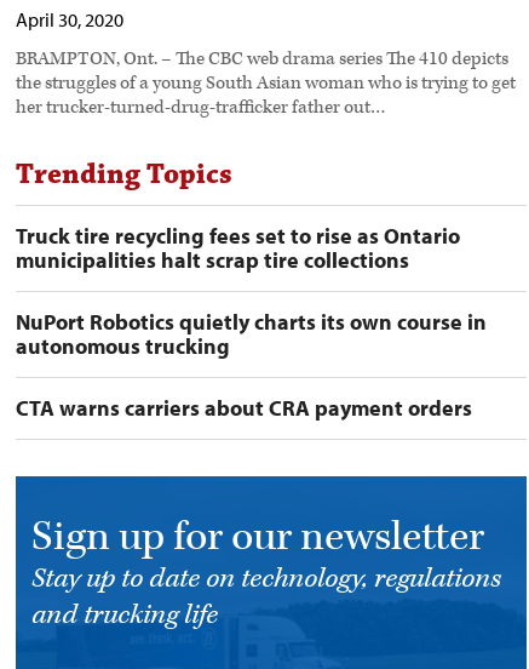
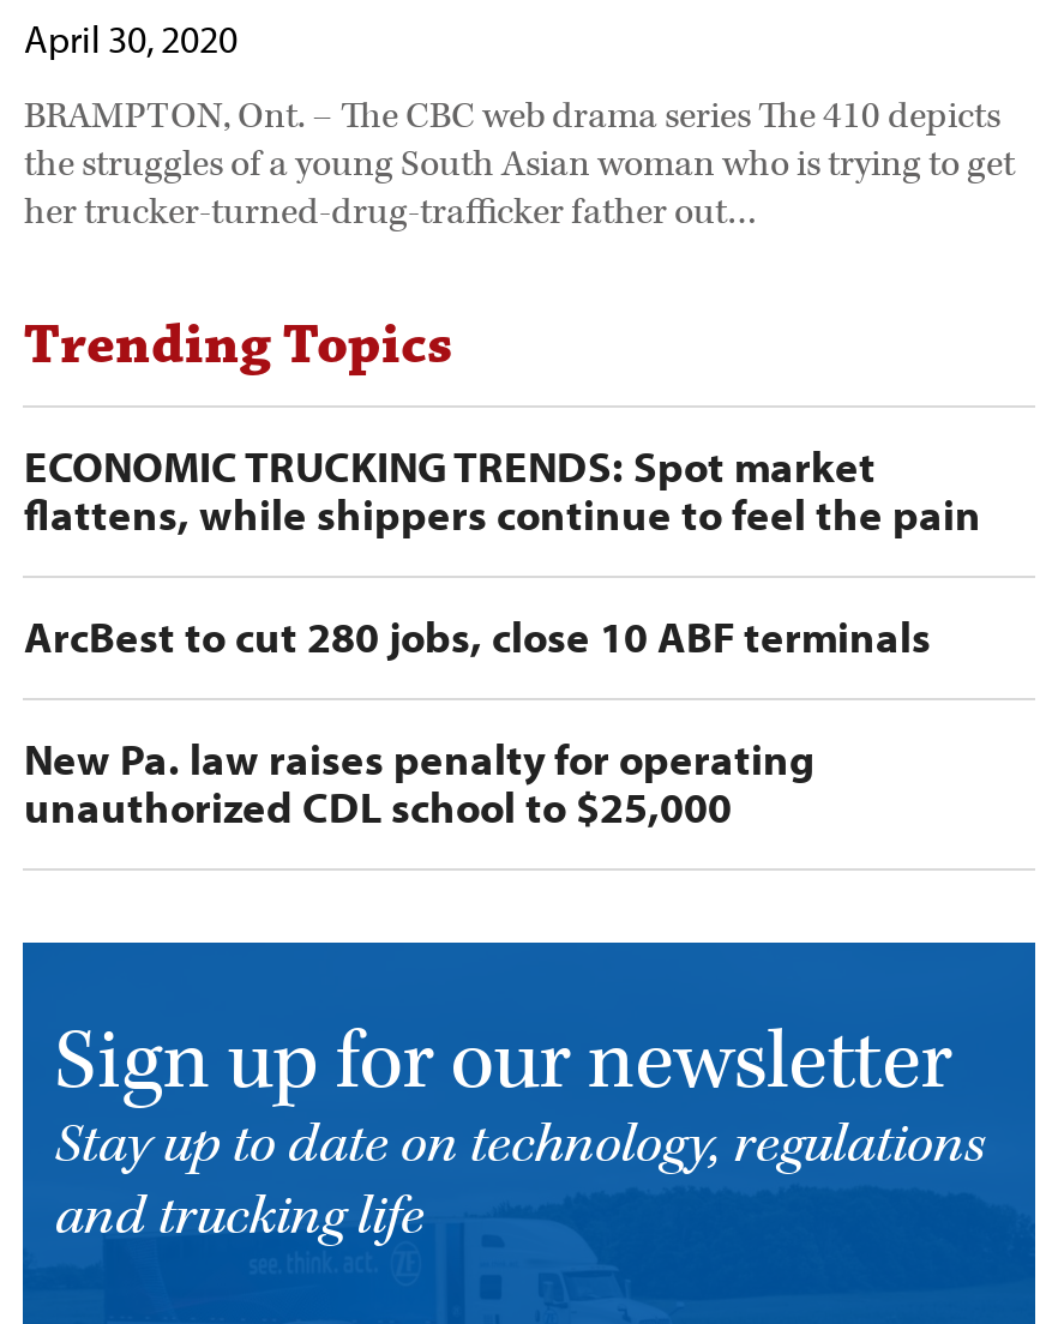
- Truck tire recycling fees set to rise as Ontario
- municipalities halt scrap tire collections
+ ECONOMIC TRUCKING TRENDS: Spot market
+ flattens, while shippers continue to feel the pain

- NuPort Robotics quietly charts its own course in
- autonomous trucking
+ ArcBest to cut 280 jobs, close 10 ABF terminals

- CTA warns carriers about CRA payment orders
+ New Pa. law raises penalty for operating
+ unauthorized CDL school to $25,000
